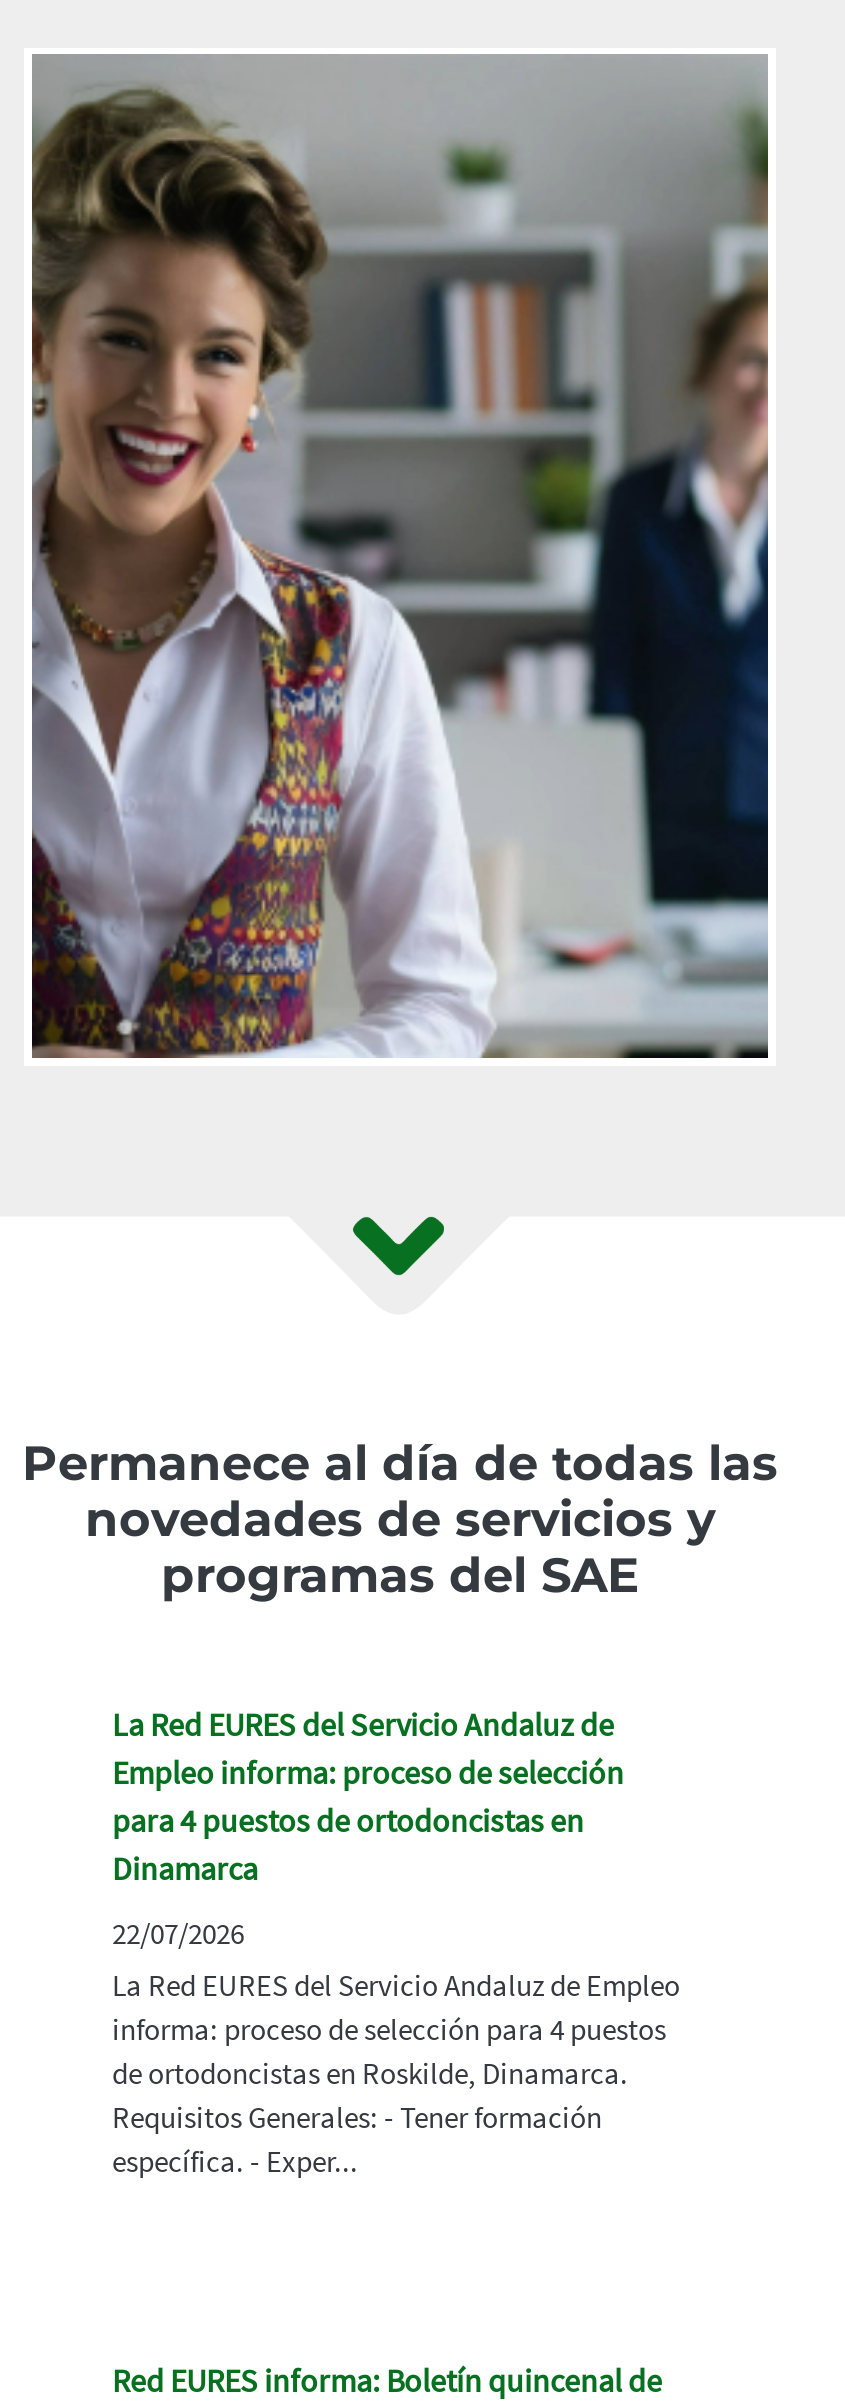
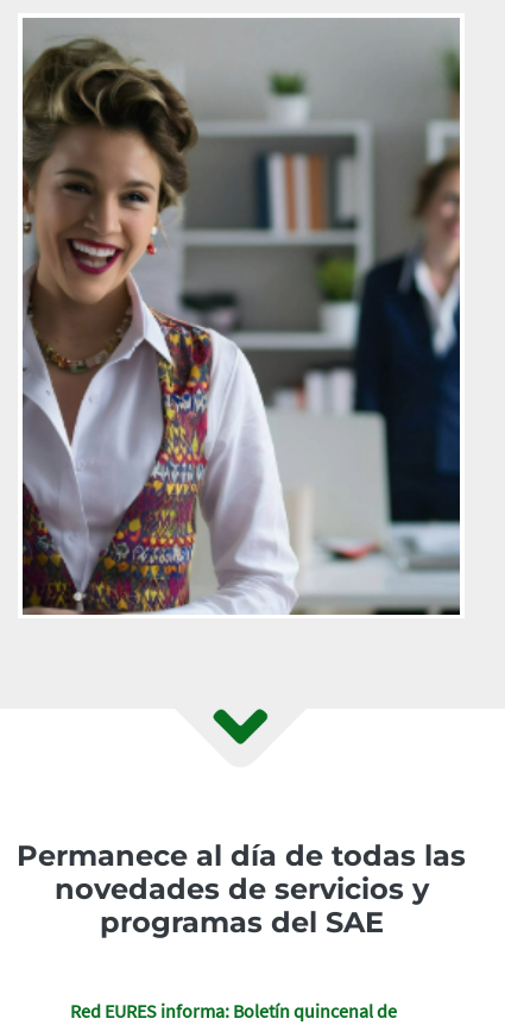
- La Red EURES del Servicio Andaluz de
- Empleo informa: proceso de selección
- para 4 puestos de ortodoncistas en
- Dinamarca
- 22/07/2026
- La Red EURES del Servicio Andaluz de Empleo
- informa: proceso de selección para 4 puestos
- de ortodoncistas en Roskilde, Dinamarca.
- Requisitos Generales: - Tener formación
- específica. - Exper...
